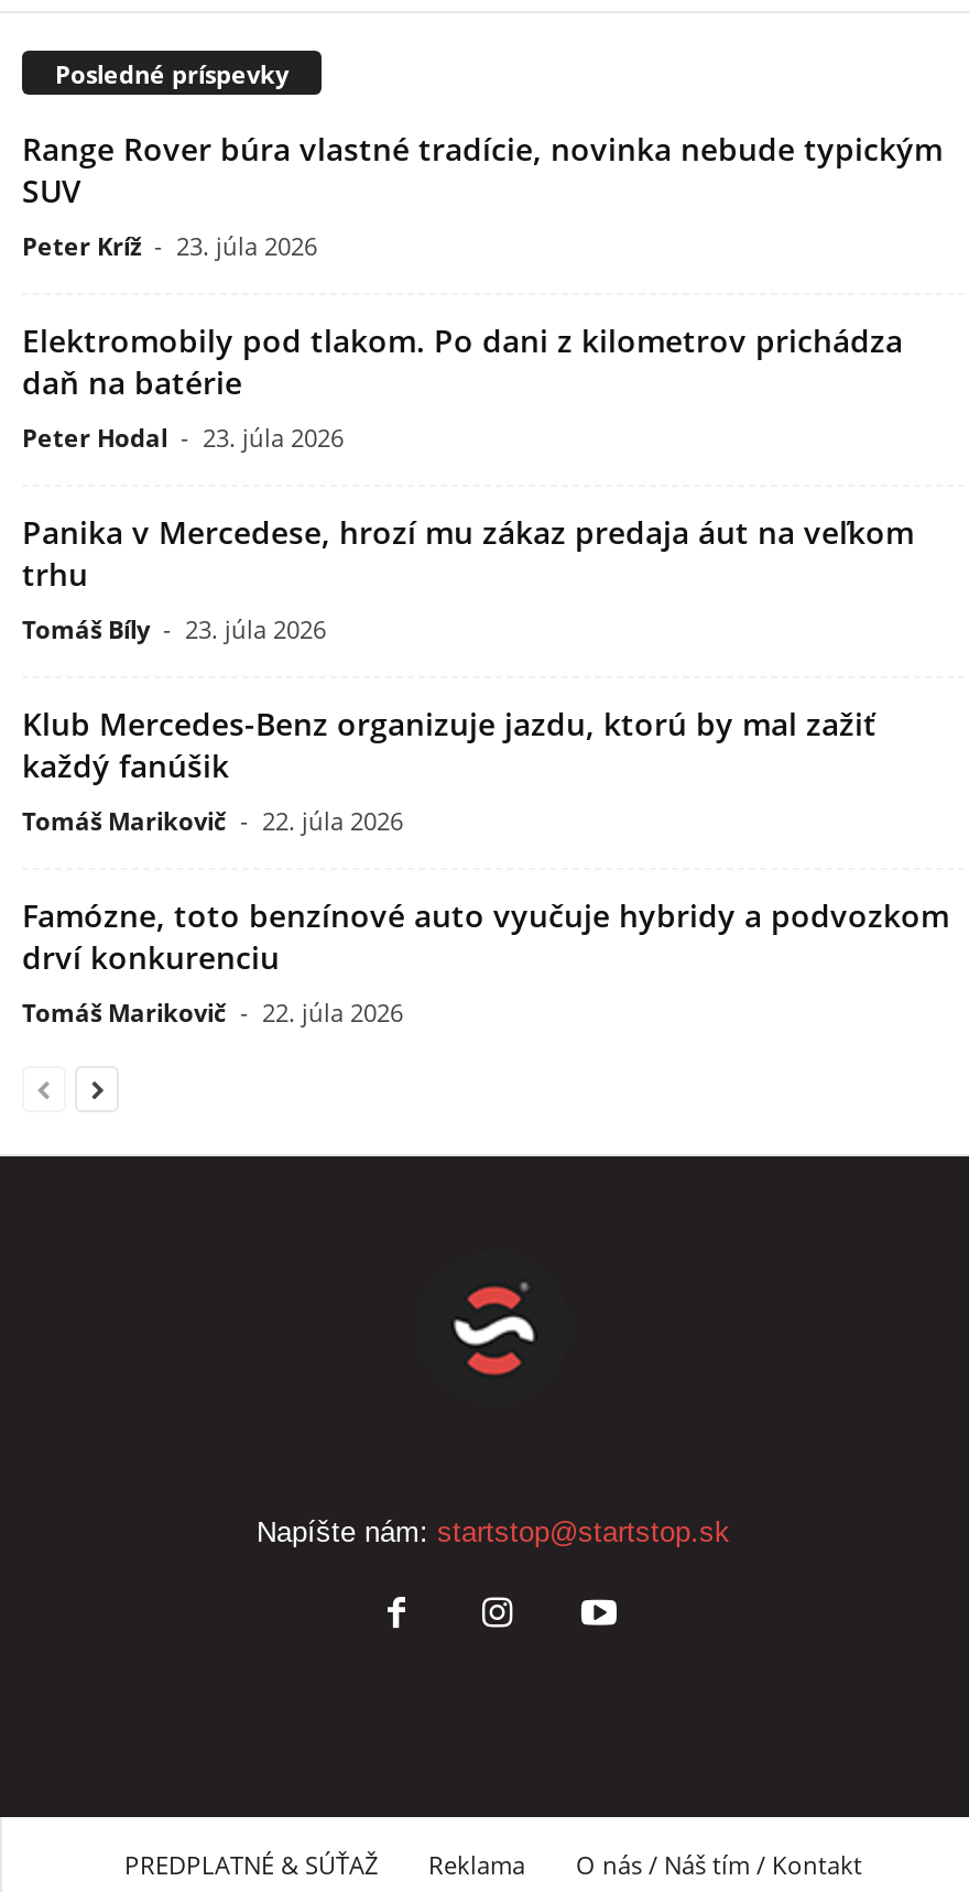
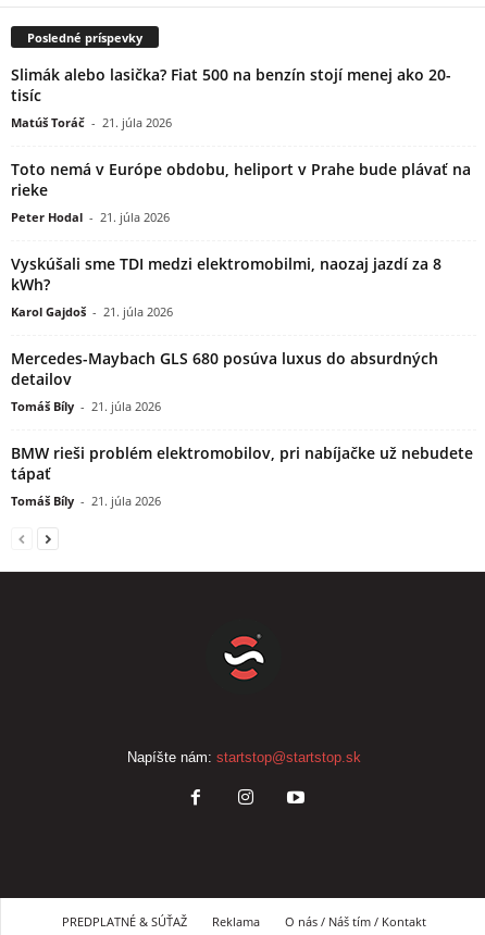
- Range Rover búra vlastné tradície, novinka nebude typickým
- SUV
- Peter Kríž - 23. júla 2026
+ Slimák alebo lasička? Fiat 500 na benzín stojí menej ako 20-
+ tisíc
+ Matúš Toráč - 21. júla 2026

- Elektromobily pod tlakom. Po dani z kilometrov prichádza
- daň na batérie
- Peter Hodal - 23. júla 2026
+ Toto nemá v Európe obdobu, heliport v Prahe bude plávať na
+ rieke
+ Peter Hodal - 21. júla 2026

- Panika v Mercedese, hrozí mu zákaz predaja áut na veľkom
- trhu
- Tomáš Bíly - 23. júla 2026
+ Vyskúšali sme TDI medzi elektromobilmi, naozaj jazdí za 8
+ kWh?
+ Karol Gajdoš - 21. júla 2026

- Klub Mercedes-Benz organizuje jazdu, ktorú by mal zažiť
- každý fanúšik
- Tomáš Marikovič - 22. júla 2026
+ Mercedes-Maybach GLS 680 posúva luxus do absurdných
+ detailov
+ Tomáš Bíly - 21. júla 2026

- Famózne, toto benzínové auto vyučuje hybridy a podvozkom
- drví konkurenciu
- Tomáš Marikovič - 22. júla 2026
+ BMW rieši problém elektromobilov, pri nabíjačke už nebudete
+ tápať
+ Tomáš Bíly - 21. júla 2026
